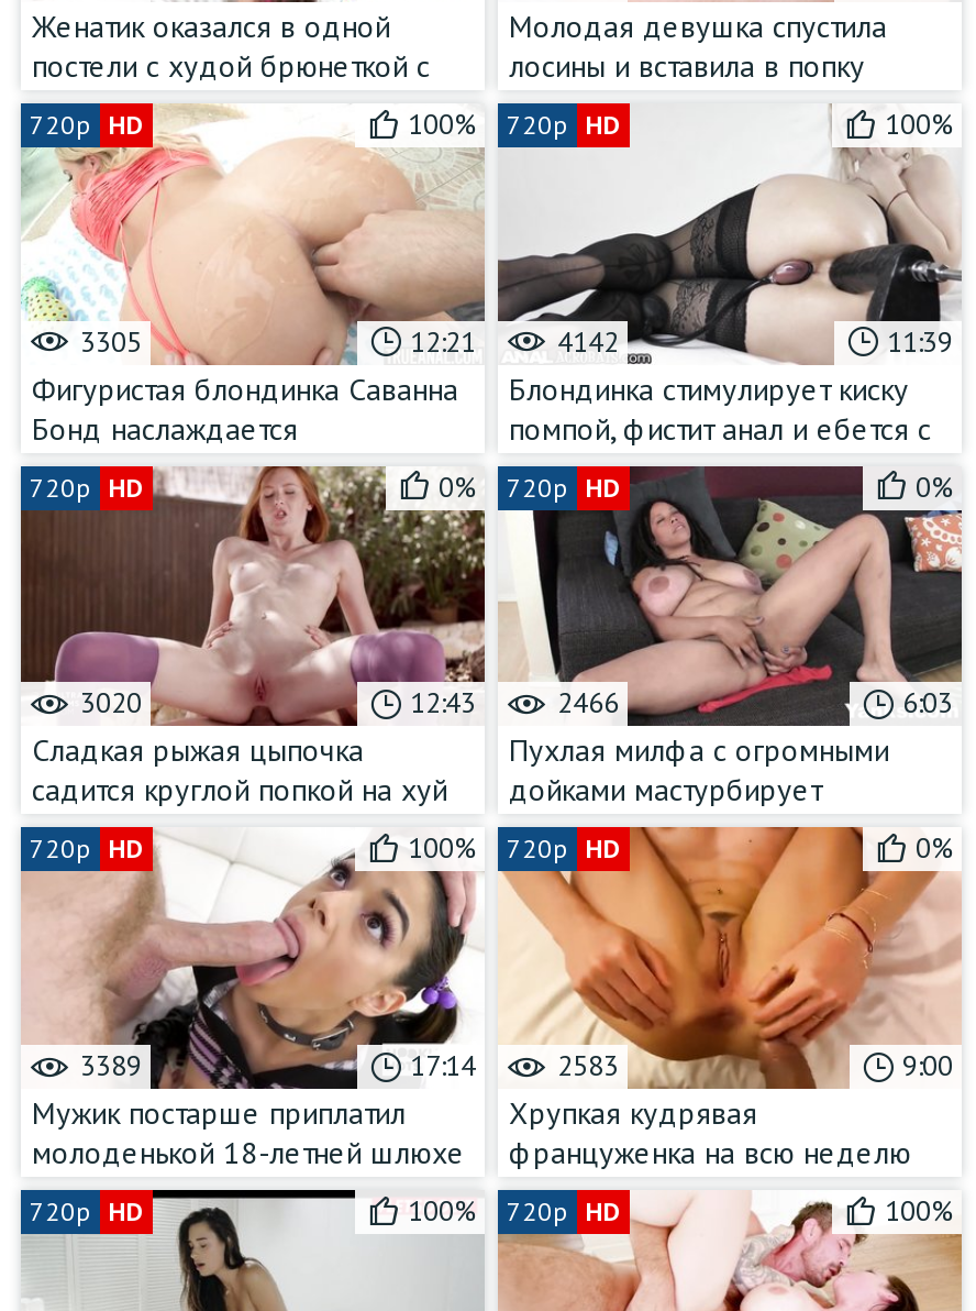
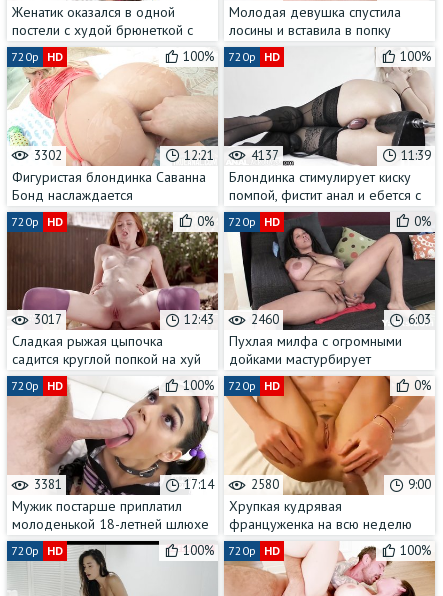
- 3305
+ 3302

- 12:21 4142
+ 12:21 4137

- 3020
+ 3017

- 12:43 2466
+ 12:43 2460

- 3389
+ 3381

- 17:14 2583
+ 17:14 2580
